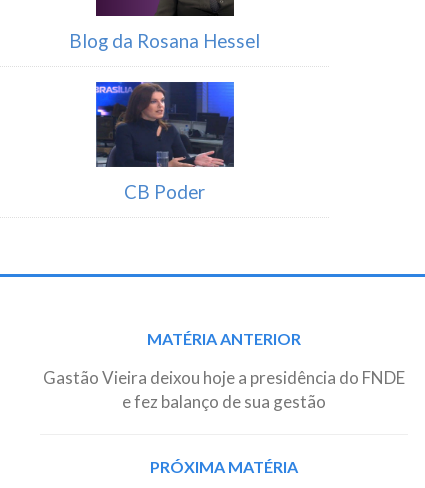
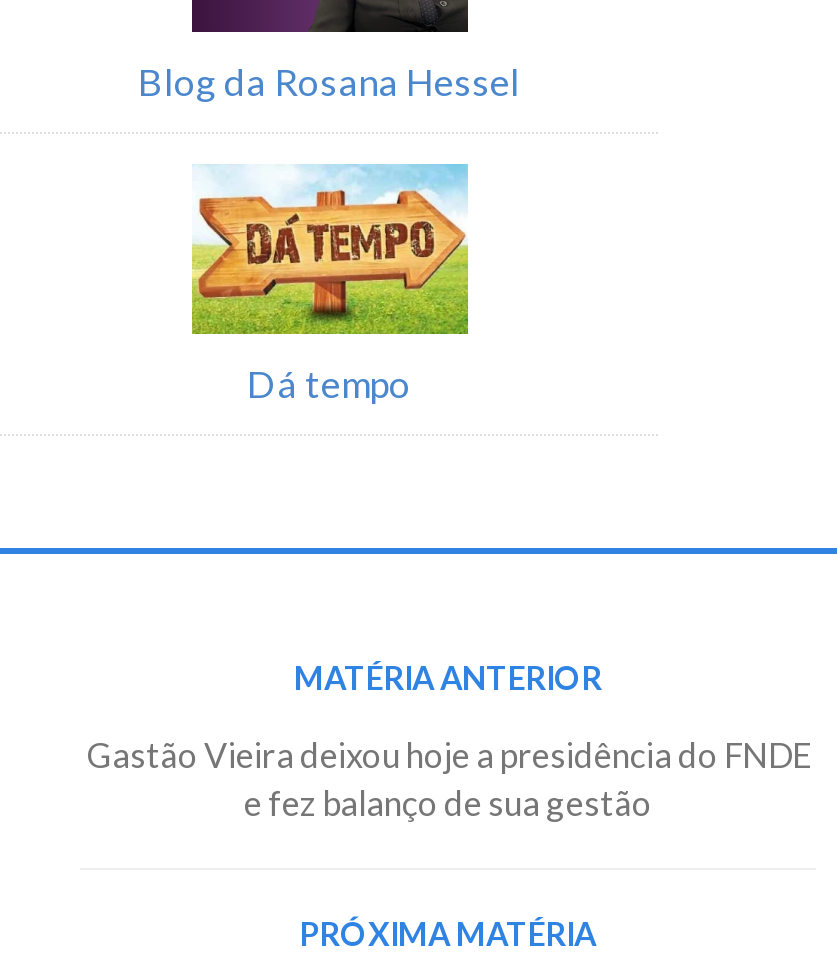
- [image]
- CB Poder
+ [image]
+ Dá tempo
